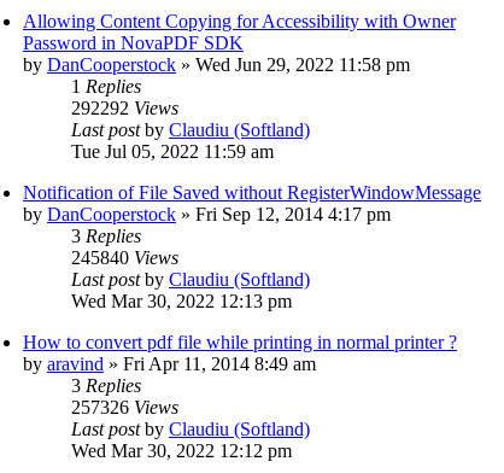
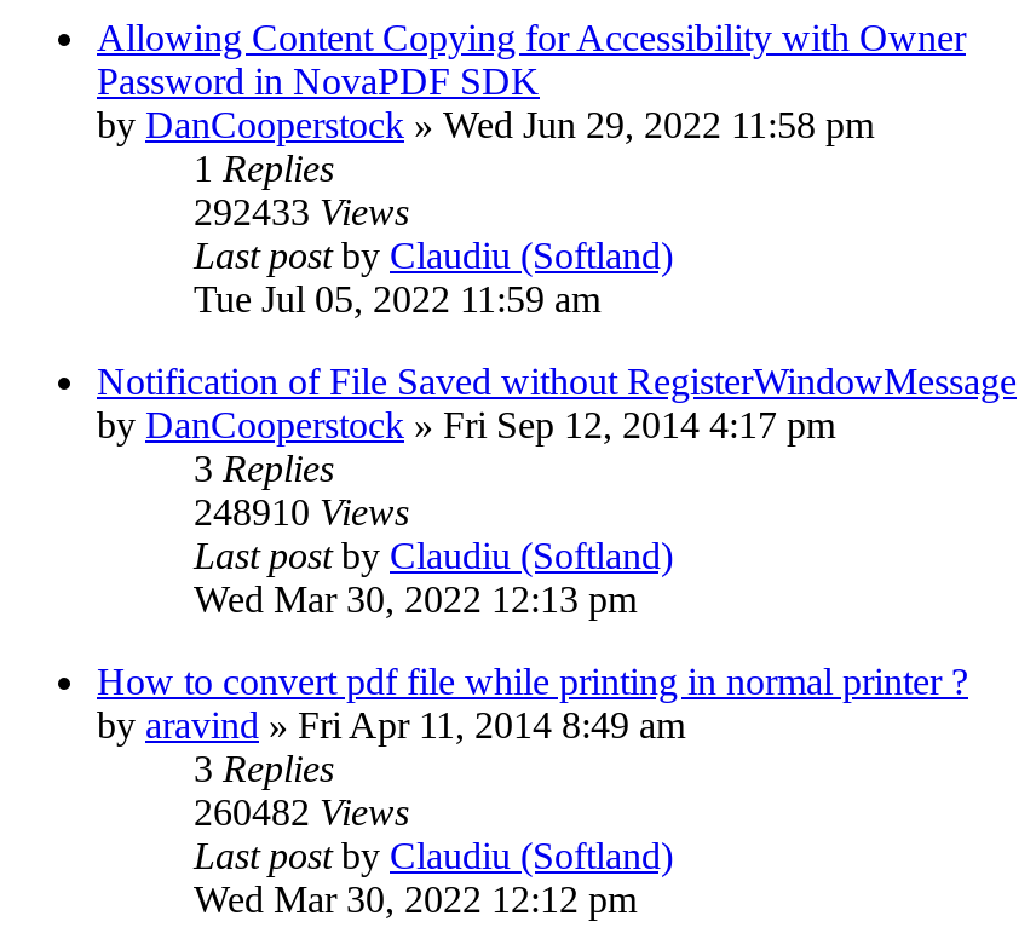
- 292292 Views
+ 292433 Views

- 245840 Views
+ 248910 Views

- 257326 Views
+ 260482 Views
